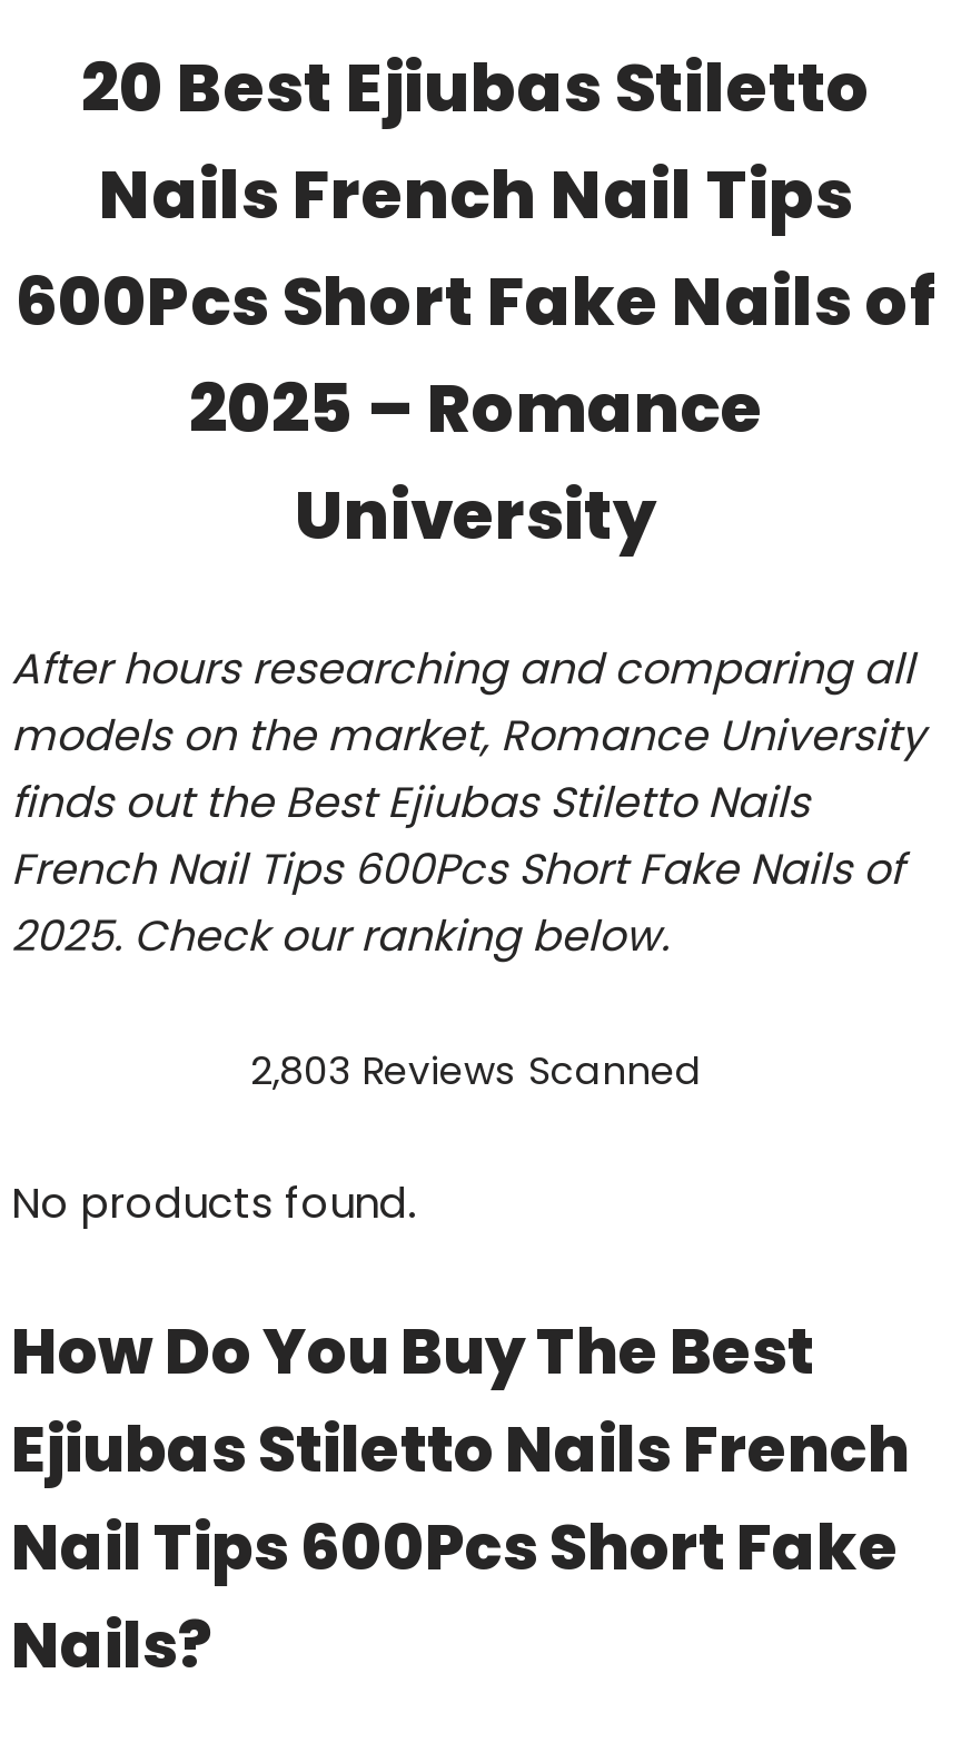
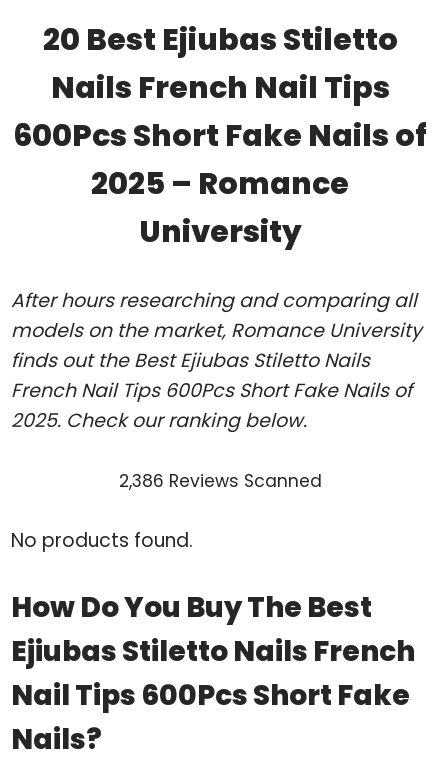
- 2,803 Reviews Scanned
+ 2,386 Reviews Scanned
